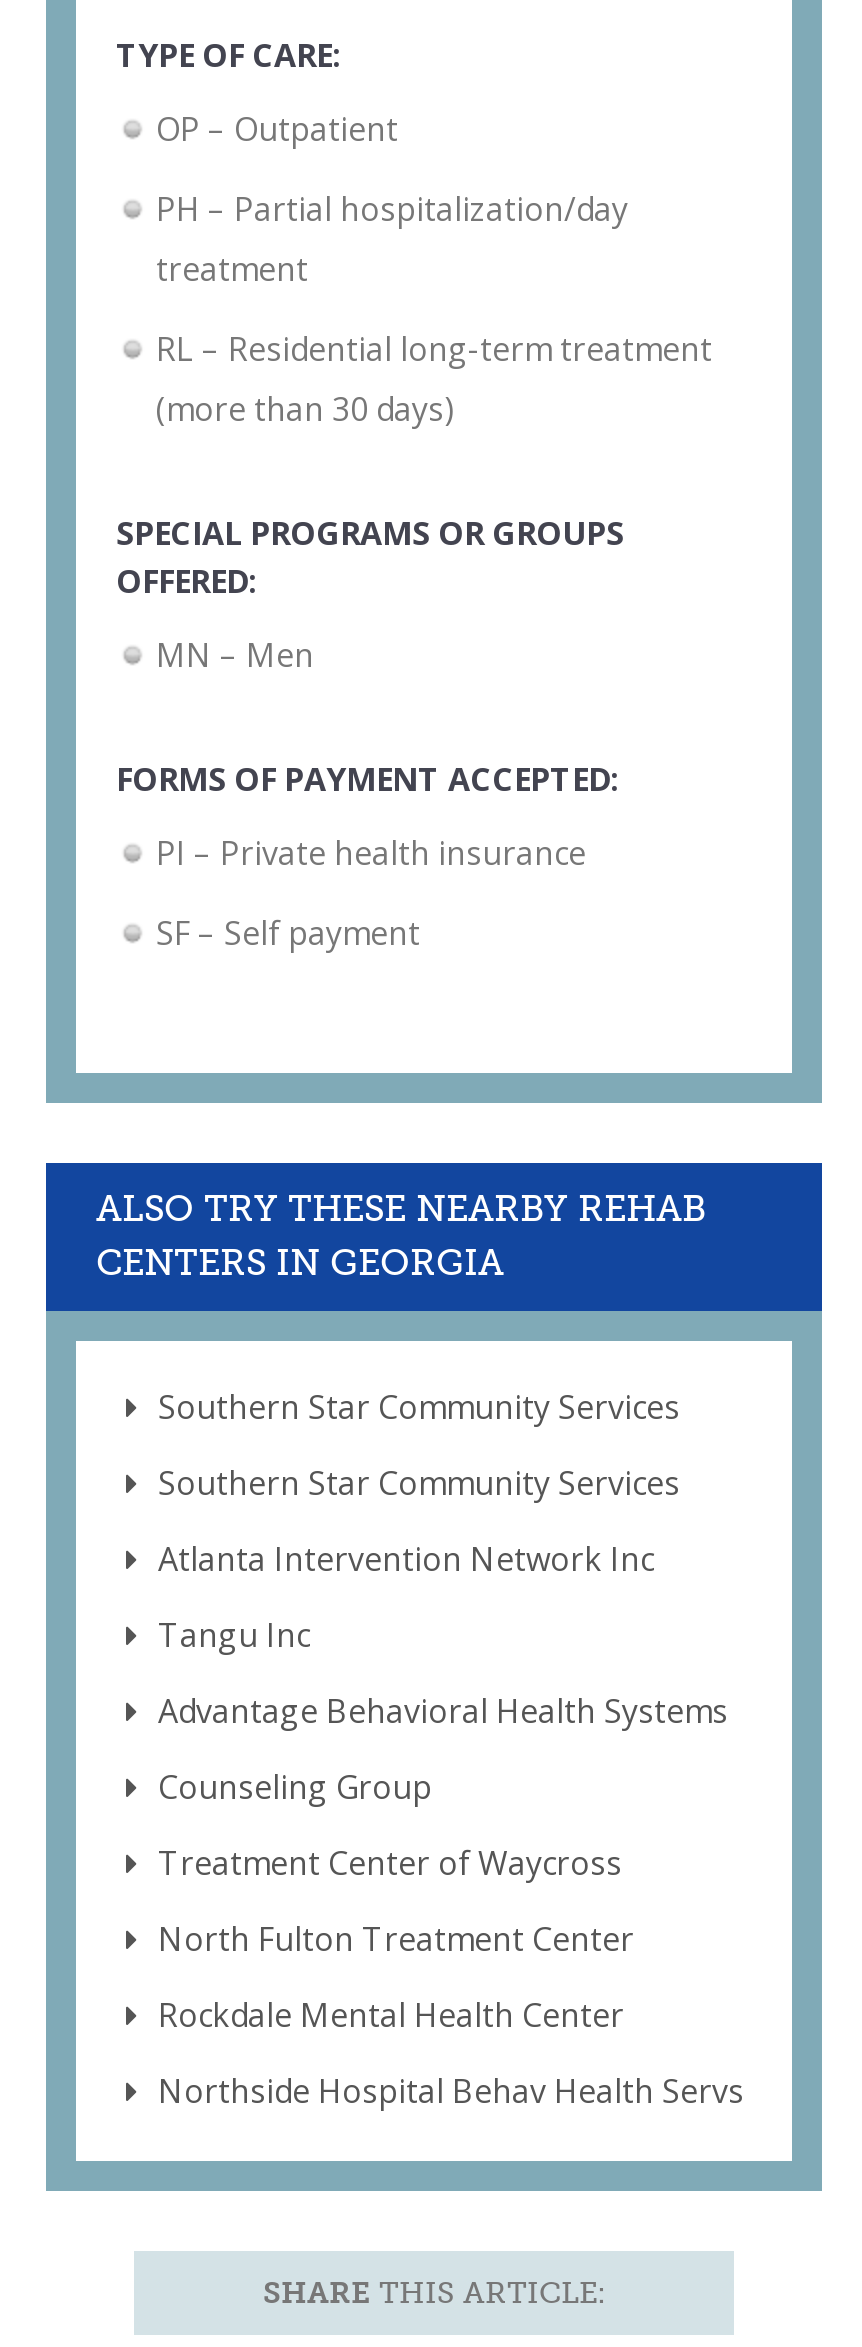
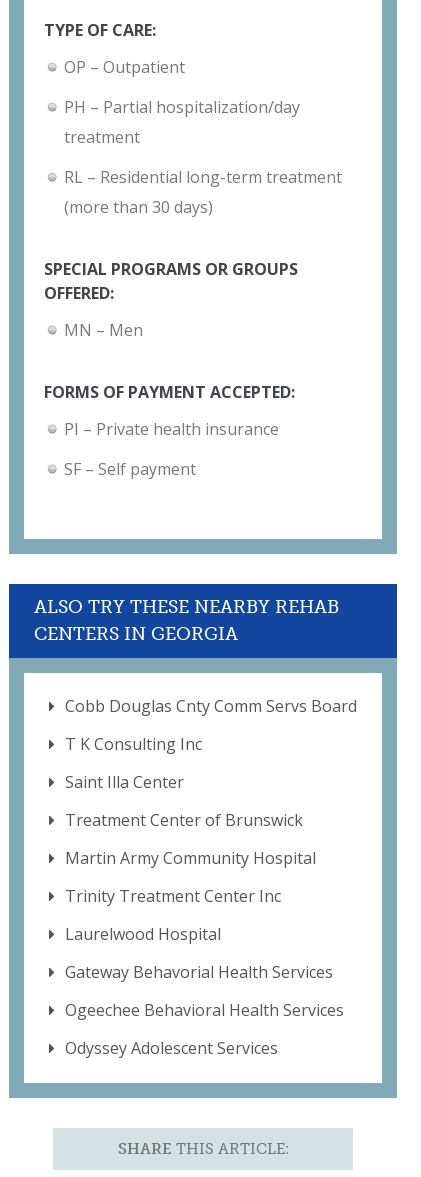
- Southern Star Community Services
+ Cobb Douglas Cnty Comm Servs Board

- Southern Star Community Services
+ T K Consulting Inc

- Atlanta Intervention Network Inc
+ Saint Illa Center

- Tangu Inc
+ Treatment Center of Brunswick

- Advantage Behavioral Health Systems
+ Martin Army Community Hospital

- Counseling Group
+ Trinity Treatment Center Inc

- Treatment Center of Waycross
+ Laurelwood Hospital

- North Fulton Treatment Center
+ Gateway Behavorial Health Services

- Rockdale Mental Health Center
+ Ogeechee Behavioral Health Services

- Northside Hospital Behav Health Servs
+ Odyssey Adolescent Services
